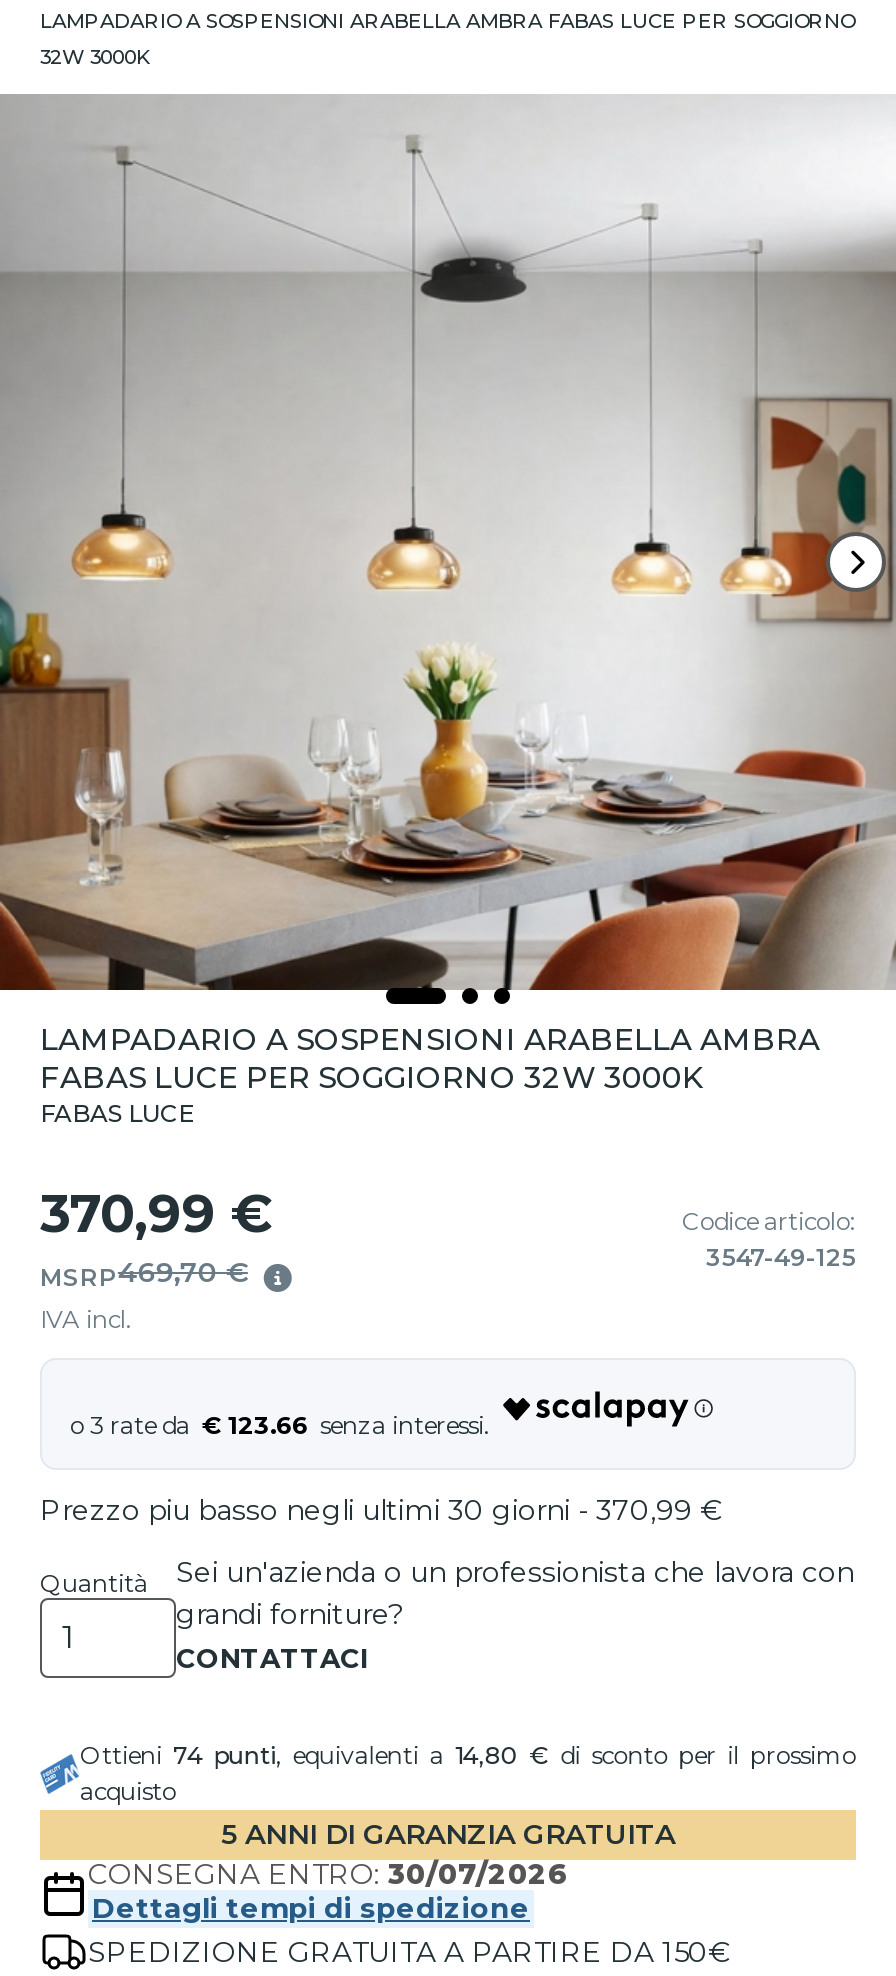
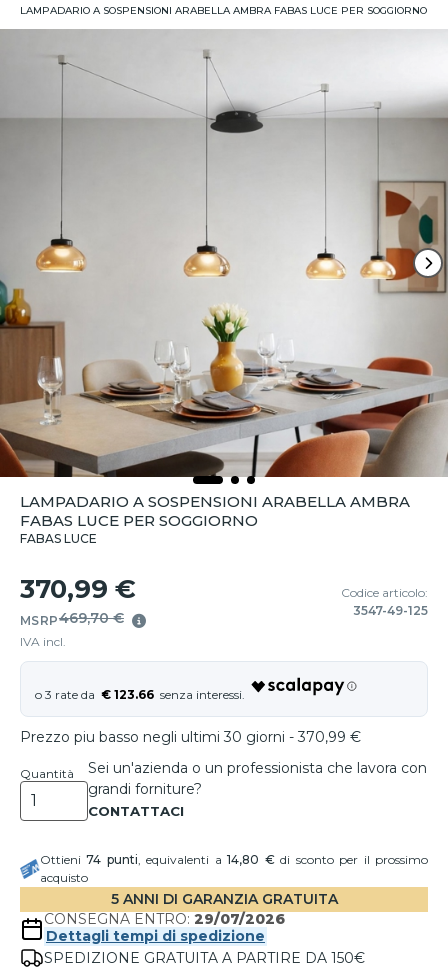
- 32W 3000K

- FABAS LUCE PER SOGGIORNO 32W 3000K
+ FABAS LUCE PER SOGGIORNO

- CONSEGNA ENTRO: 30/07/2026
+ CONSEGNA ENTRO: 29/07/2026
